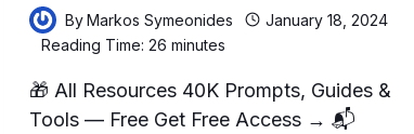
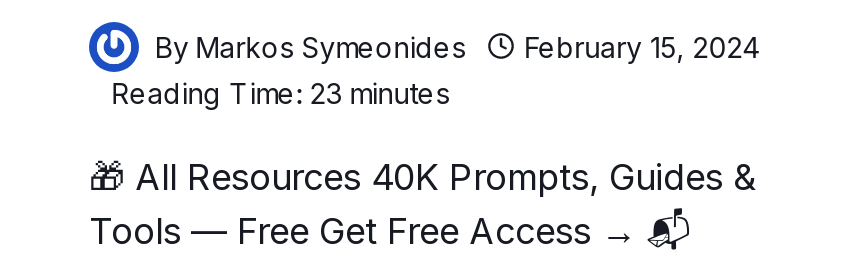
- January 18, 2024
- Reading Time: 26 minutes
+ February 15, 2024
+ Reading Time: 23 minutes
